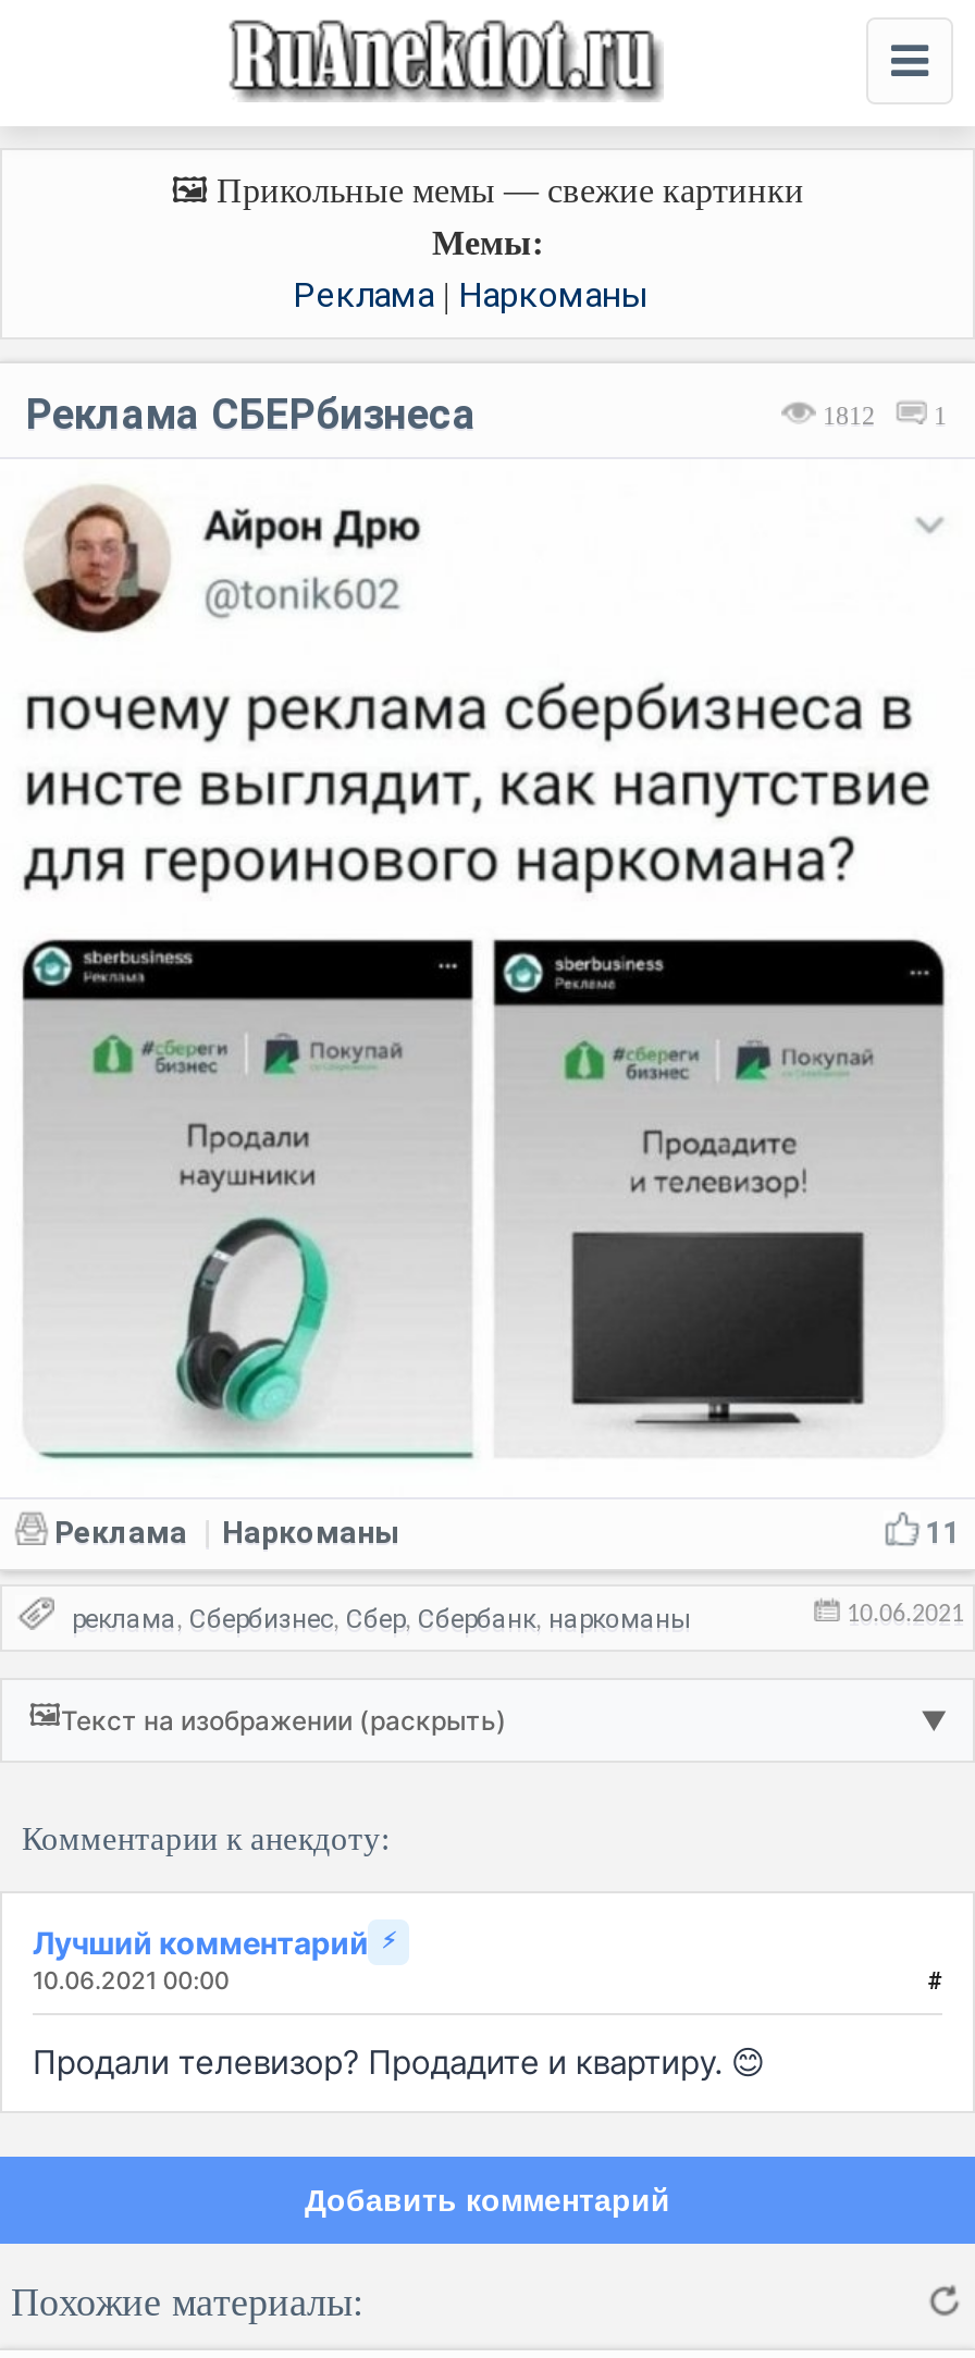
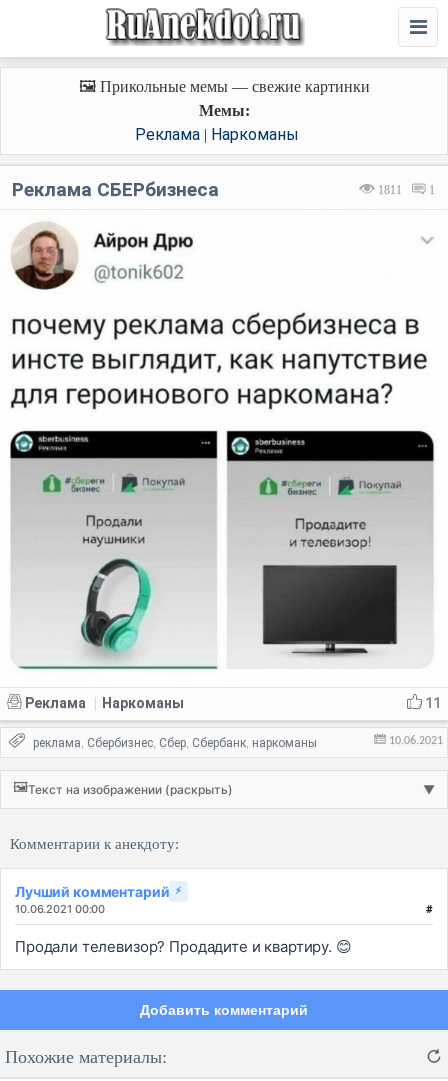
- 1812 1
+ 1811 1
